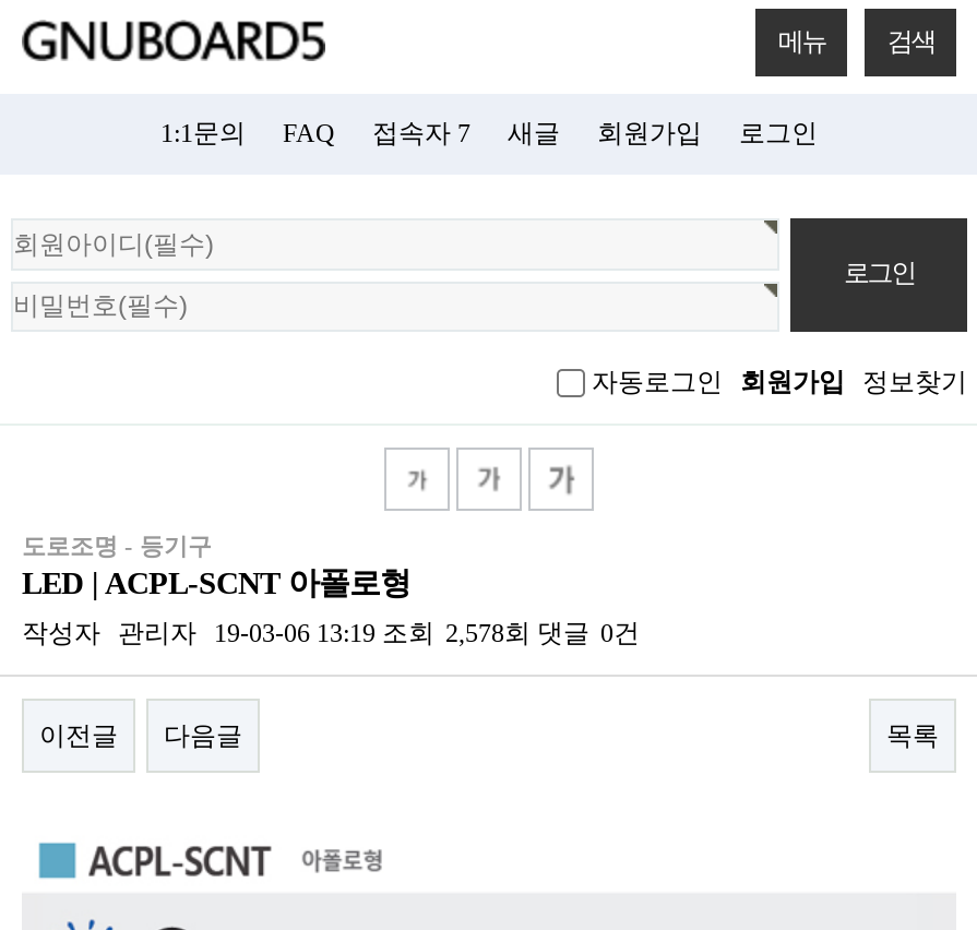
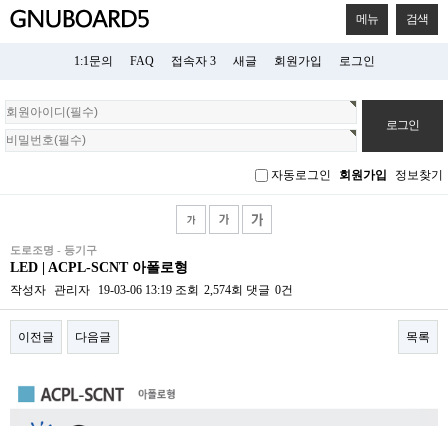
- 접속자 7
+ 접속자 3

- 작성자 관리자 19-03-06 13:19 조회 2,578회 댓글 0건
+ 작성자 관리자 19-03-06 13:19 조회 2,574회 댓글 0건
